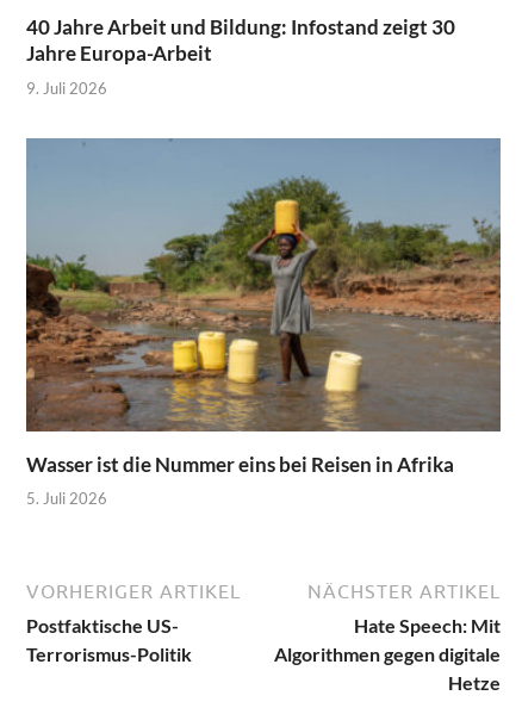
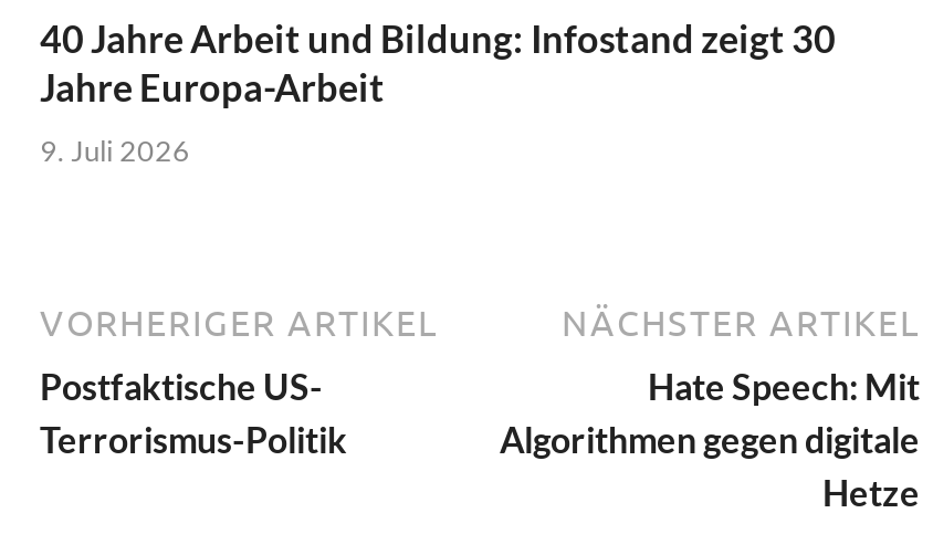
- [image]
- Wasser ist die Nummer eins bei Reisen in Afrika
- 5. Juli 2026
